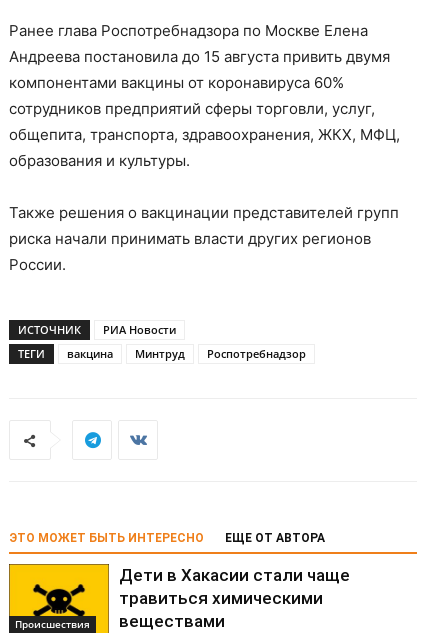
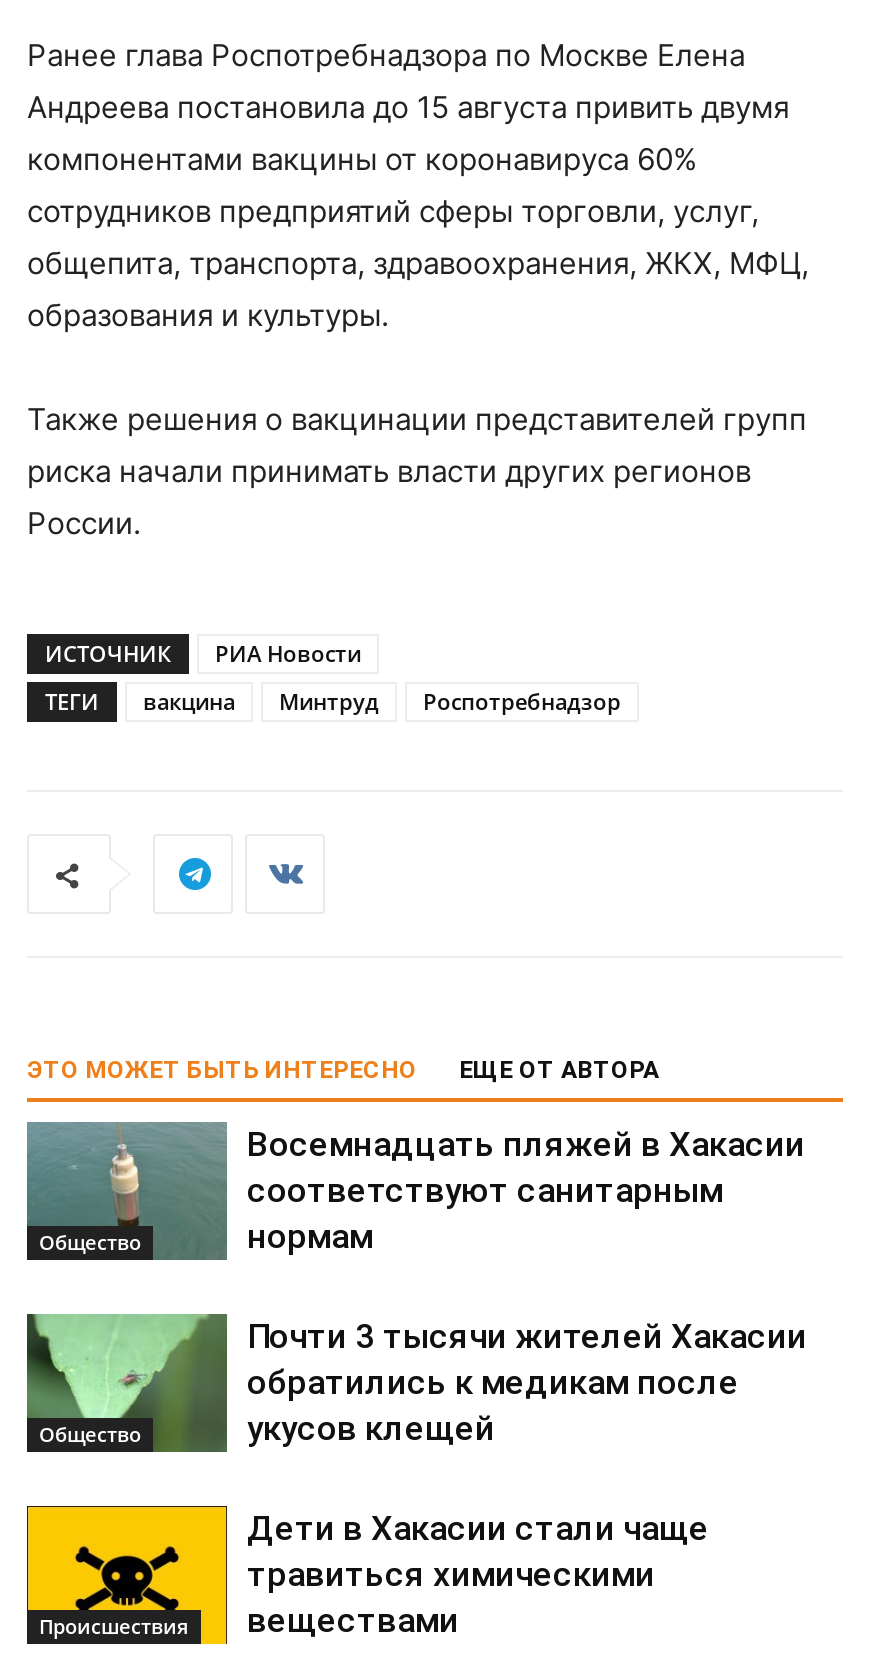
+ [image]
+ Общество

+ [image]
+ Общество

+ Восемнадцать пляжей в Хакасии
+ соответствуют санитарным
+ нормам

+ Почти 3 тысячи жителей Хакасии
+ обратились к медикам после
+ укусов клещей
